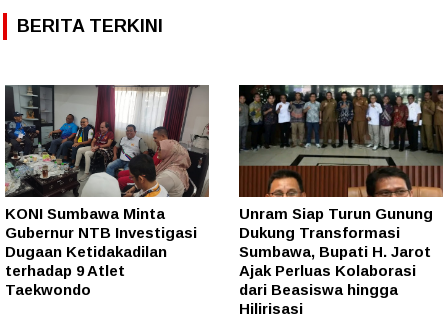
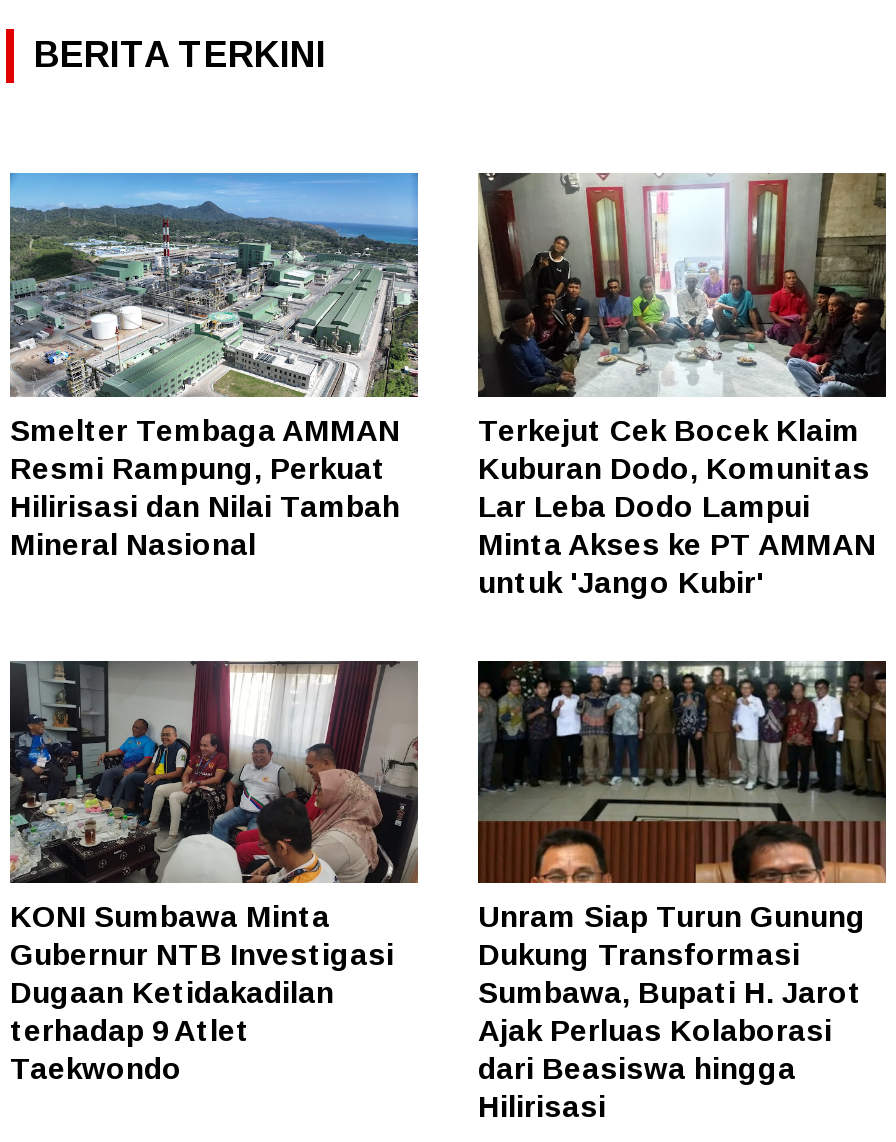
+ [image]
+ Smelter Tembaga AMMAN
+ Resmi Rampung, Perkuat
+ Hilirisasi dan Nilai Tambah
+ Mineral Nasional

+ [image]
+ Terkejut Cek Bocek Klaim
+ Kuburan Dodo, Komunitas
+ Lar Leba Dodo Lampui
+ Minta Akses ke PT AMMAN
+ untuk 'Jango Kubir'
